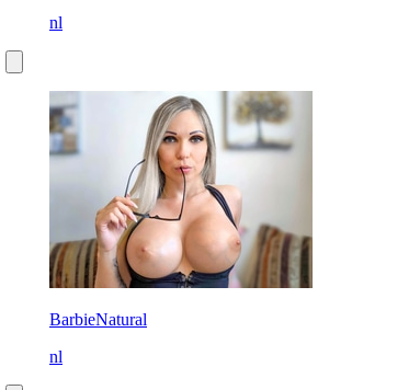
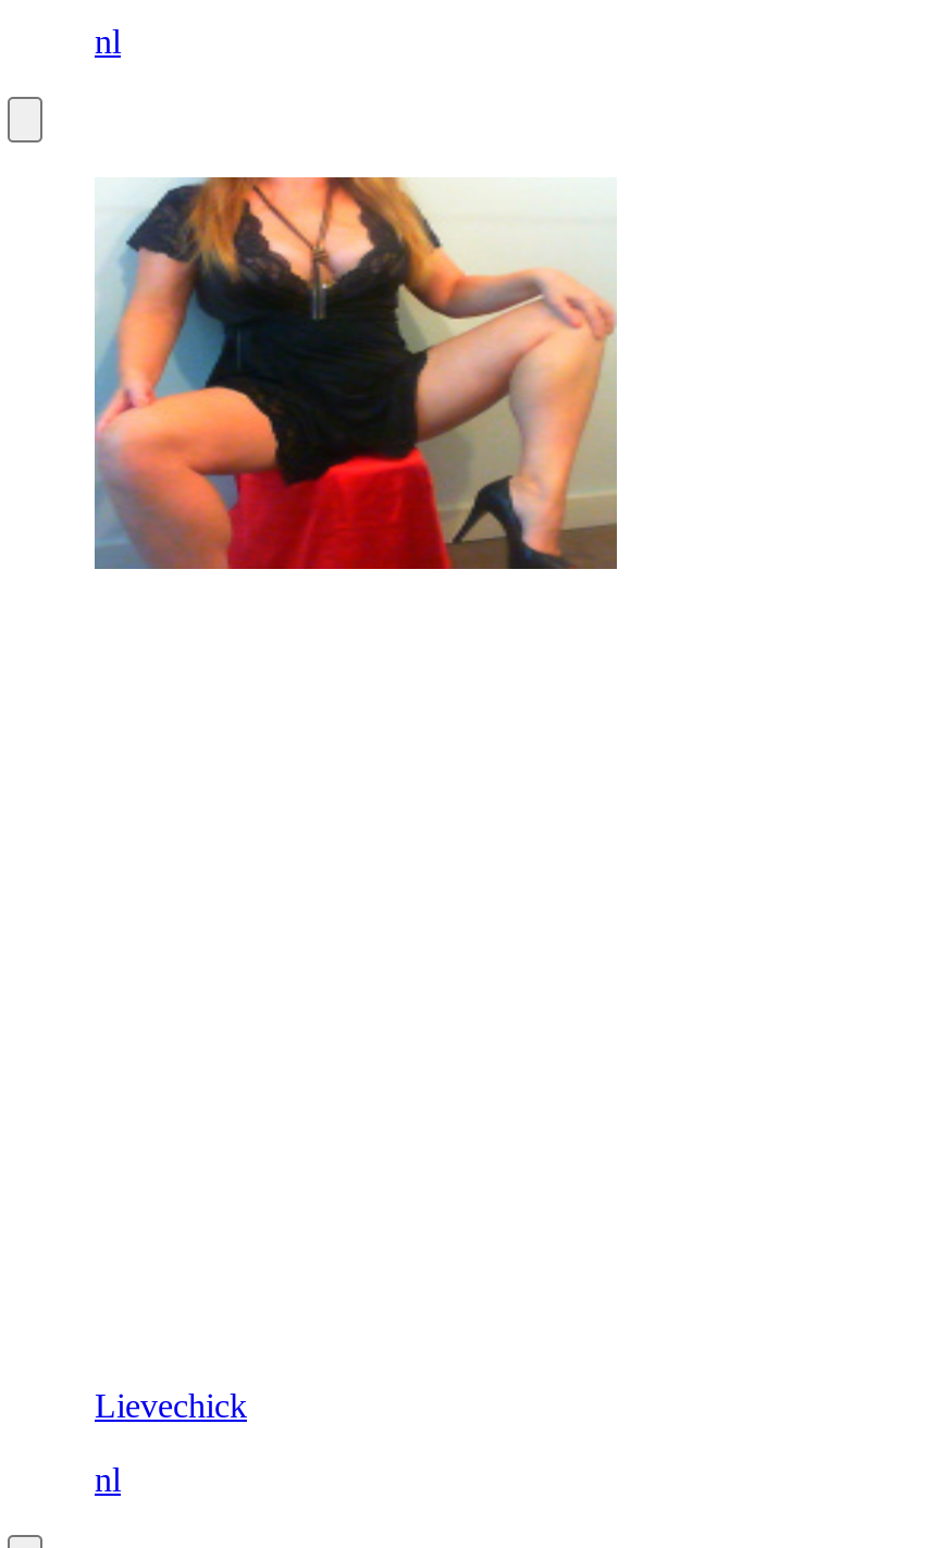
- [image]
+ [image]

- BarbieNatural
+ Lievechick
